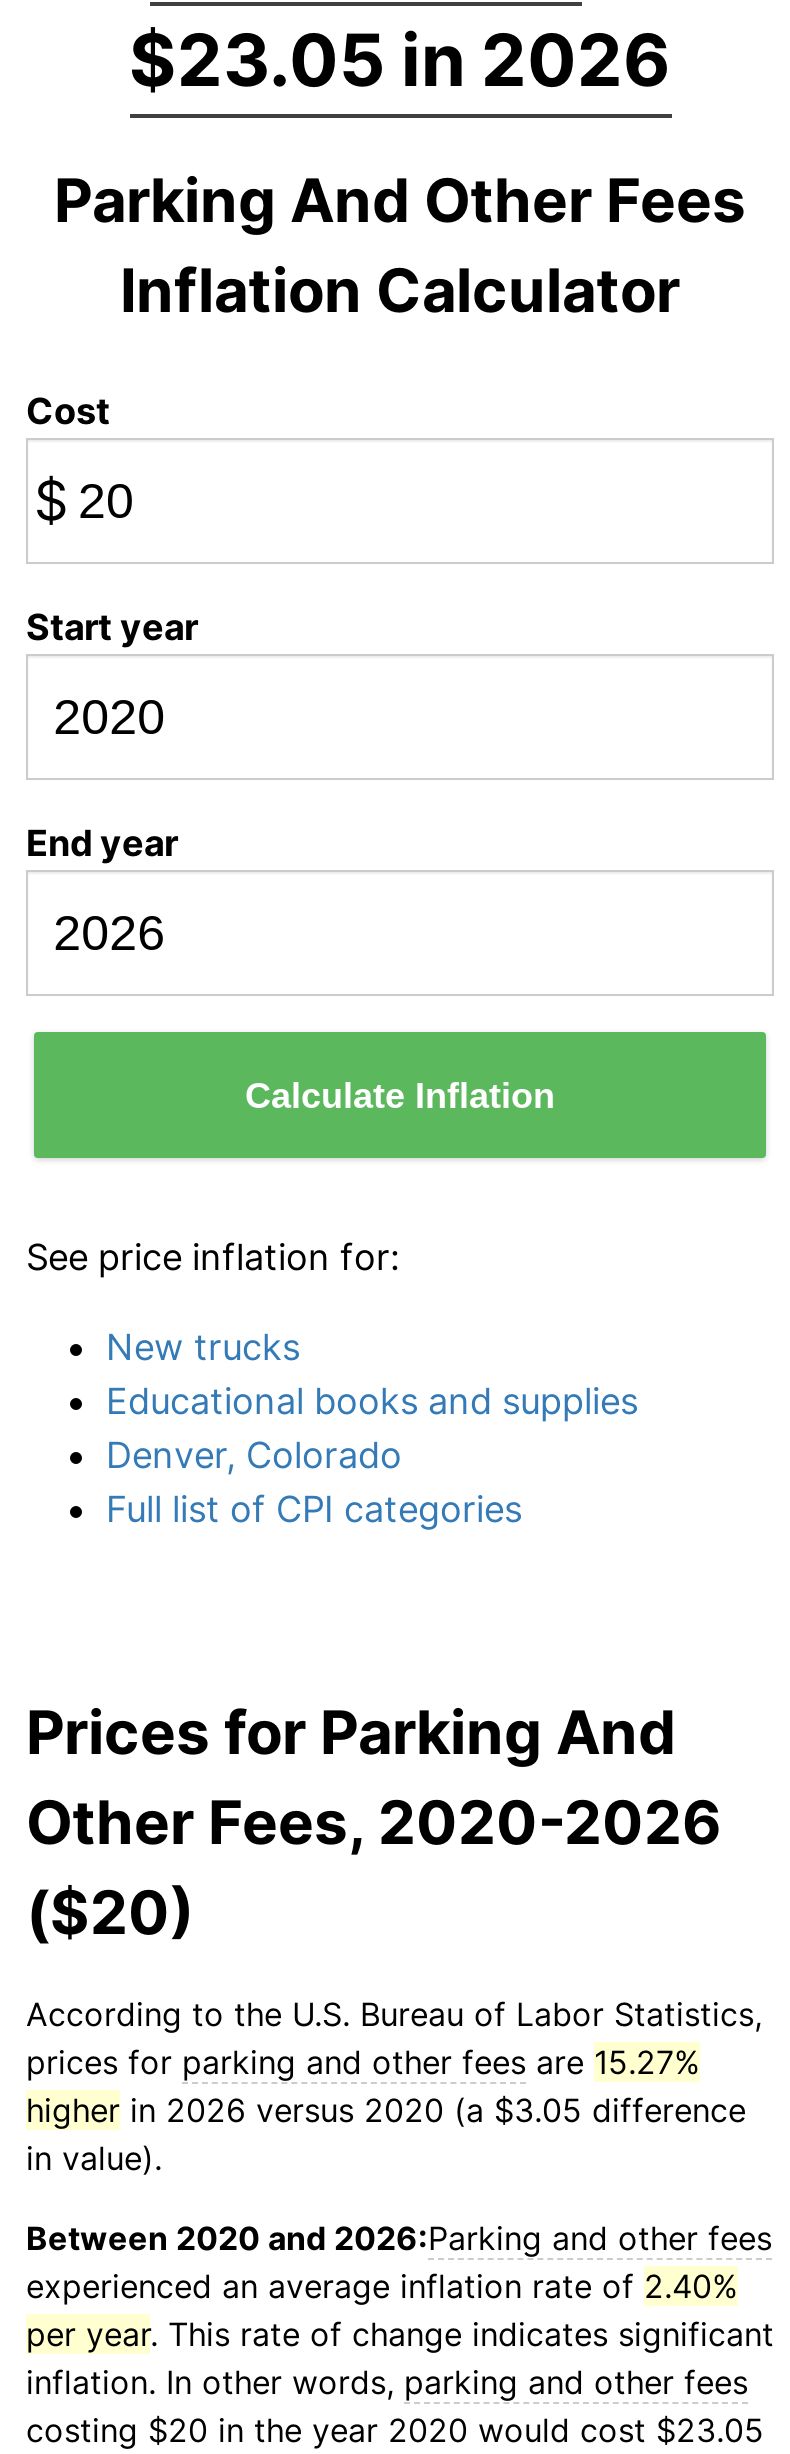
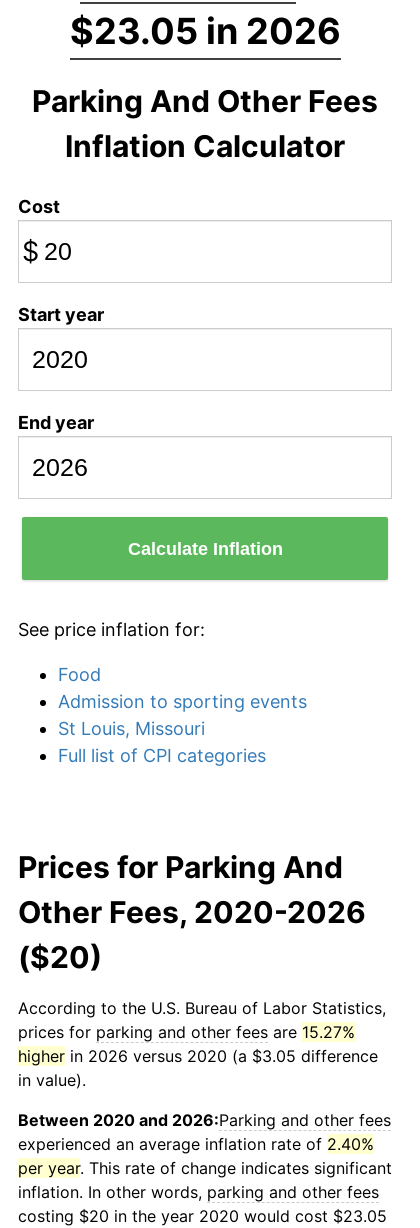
- New trucks
- Educational books and supplies
- Denver, Colorado
+ Food
+ Admission to sporting events
+ St Louis, Missouri
